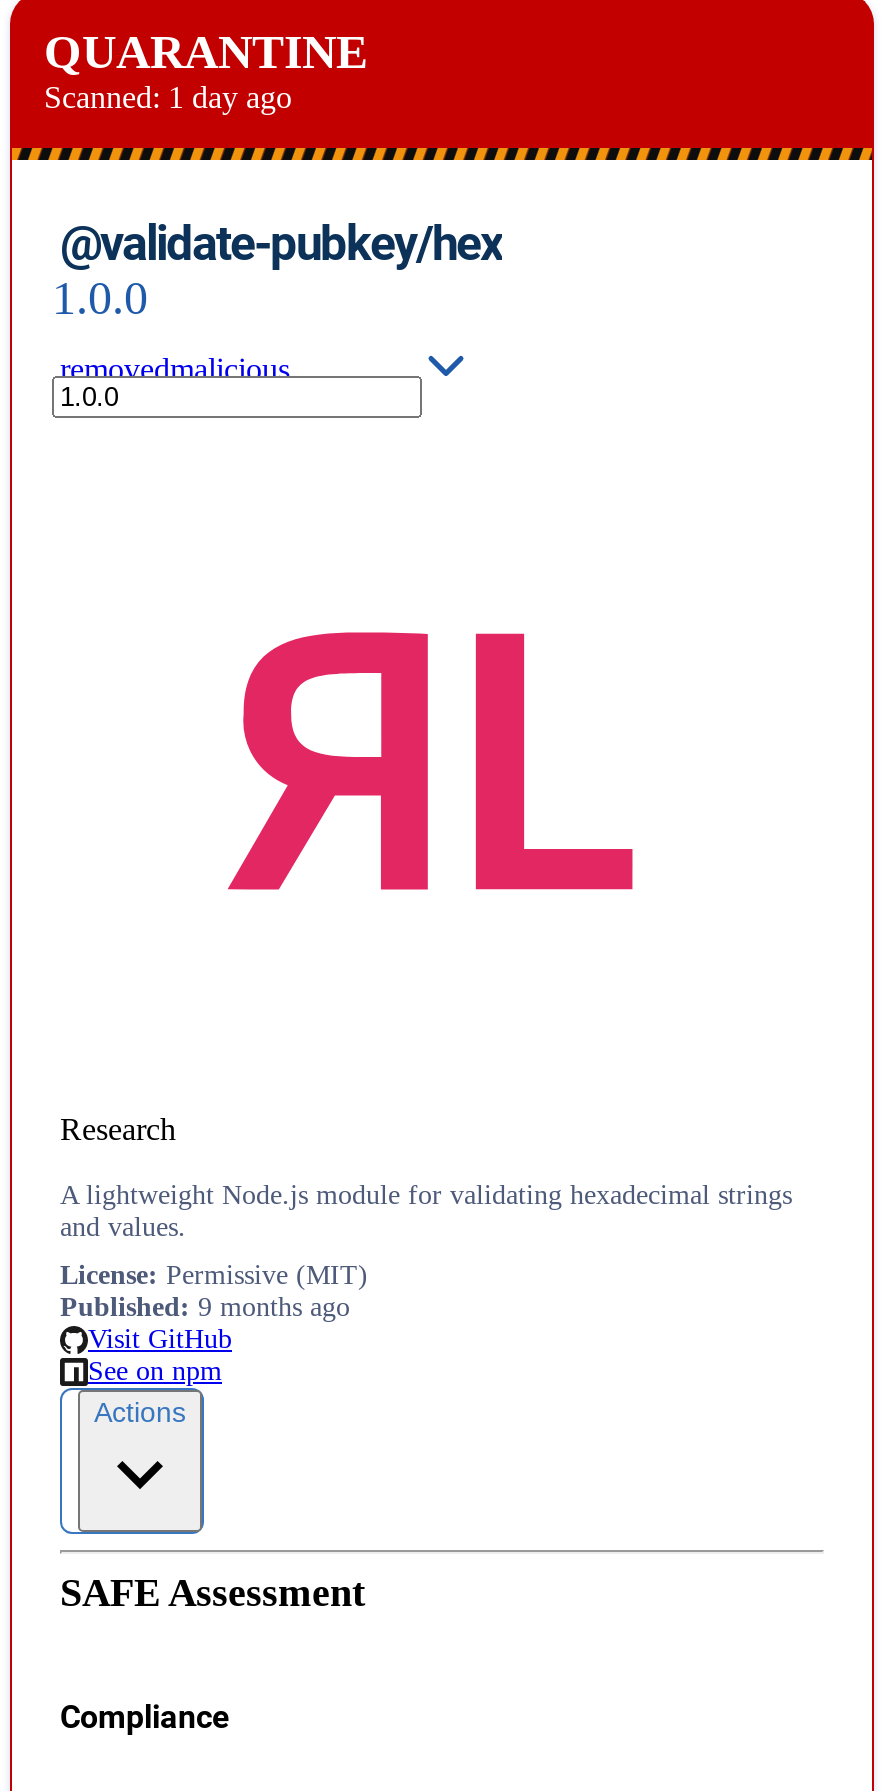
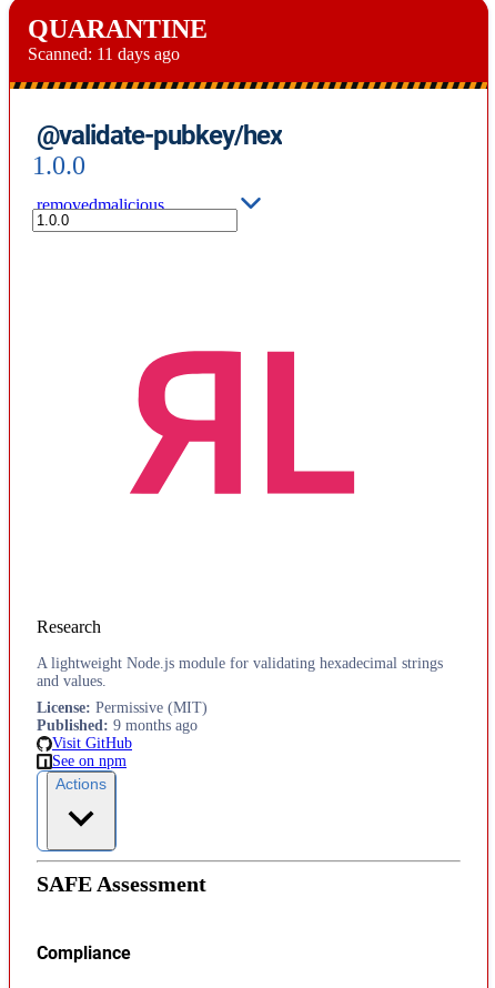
- Scanned: 1 day ago
+ Scanned: 11 days ago
